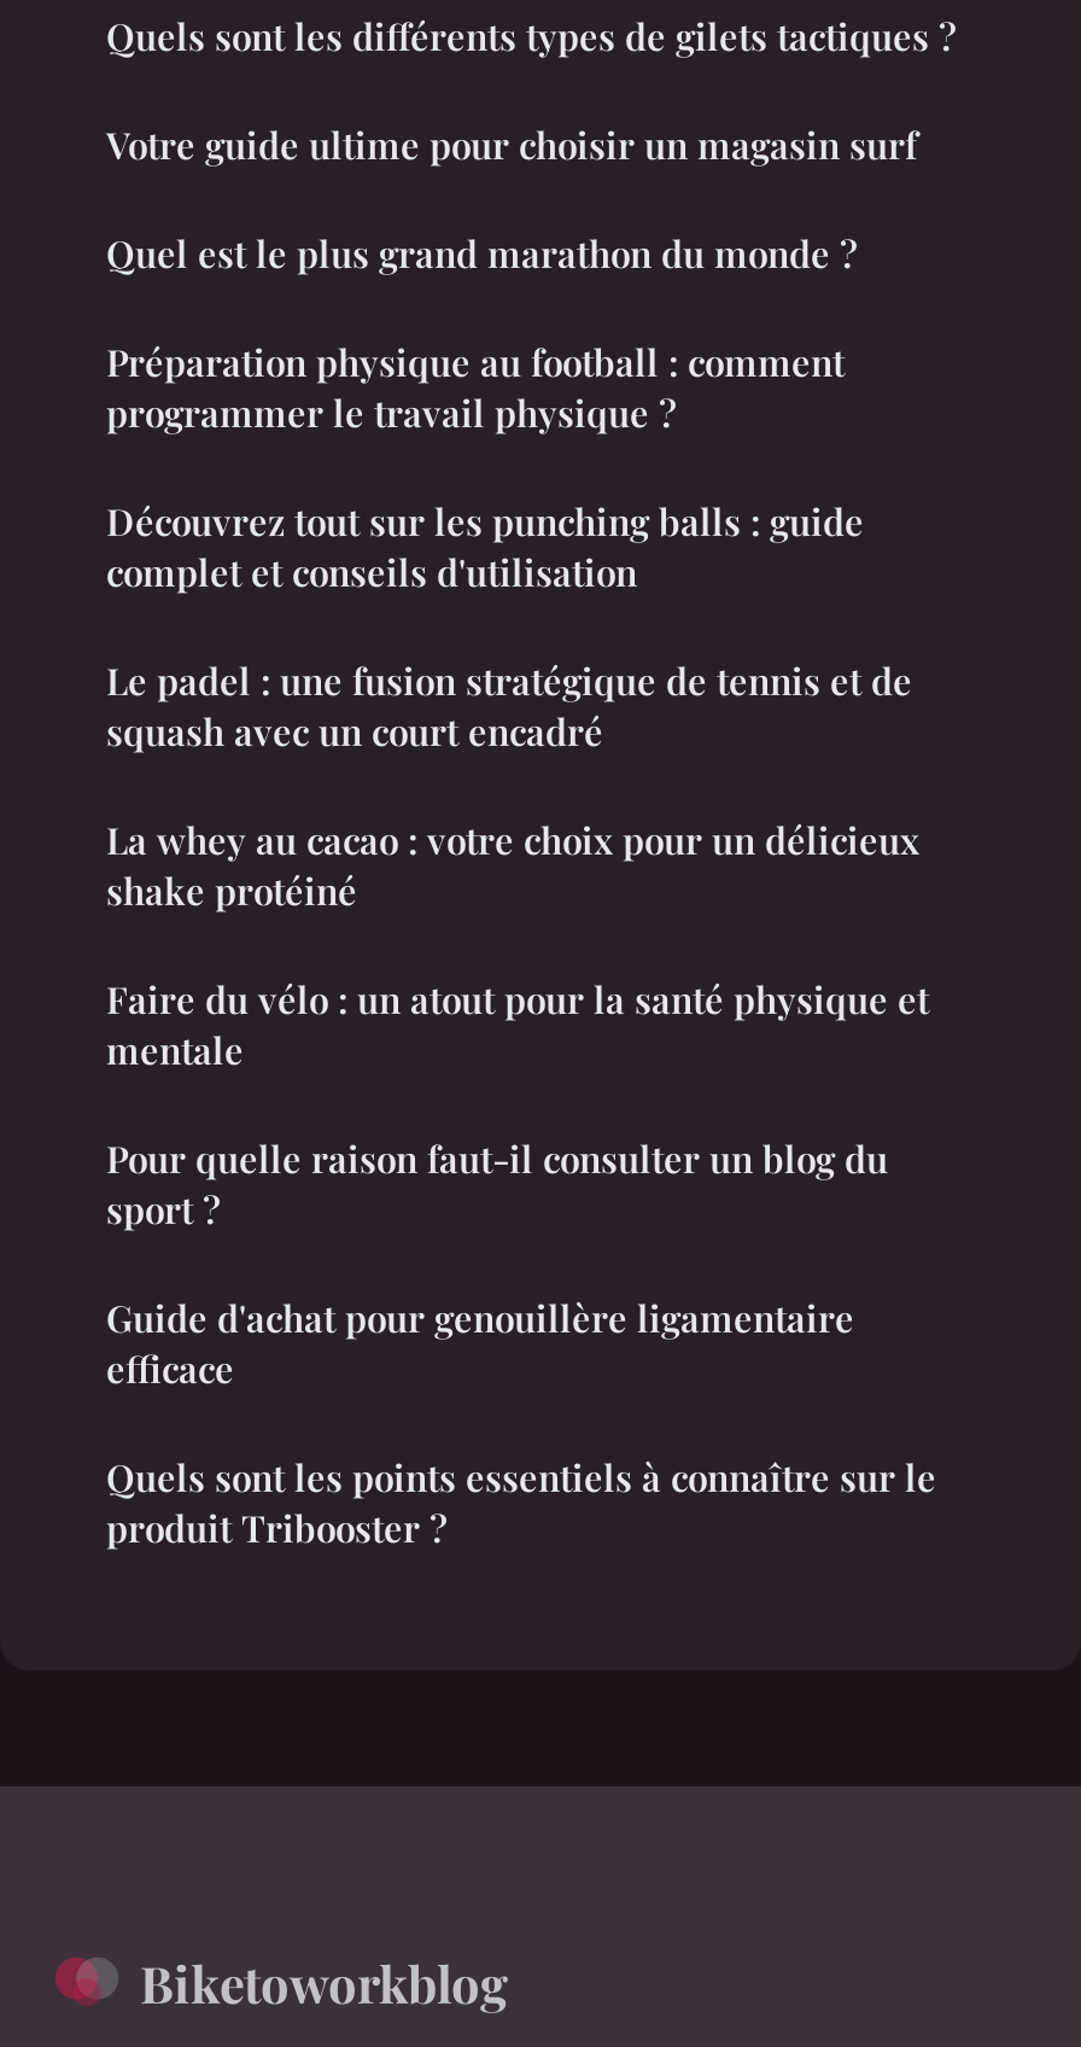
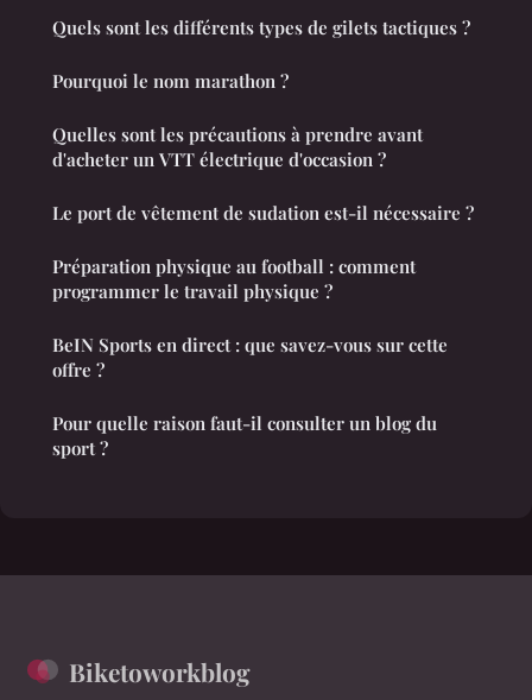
- Votre guide ultime pour choisir un magasin surf
- Quel est le plus grand marathon du monde ?
+ Pourquoi le nom marathon ?
+ Quelles sont les précautions à prendre avant
+ d'acheter un VTT électrique d'occasion ?
+ Le port de vêtement de sudation est-il nécessaire ?

moved down: Préparation physique au football : comment | programmer le travail physique ?

- Découvrez tout sur les punching balls : guide
- complet et conseils d'utilisation
- Le padel : une fusion stratégique de tennis et de
- squash avec un court encadré
- La whey au cacao : votre choix pour un délicieux
- shake protéiné
- Faire du vélo : un atout pour la santé physique et
- mentale
+ BeIN Sports en direct : que savez-vous sur cette
+ offre ?

- Guide d'achat pour genouillère ligamentaire
- efficace
- Quels sont les points essentiels à connaître sur le
- produit Tribooster ?
